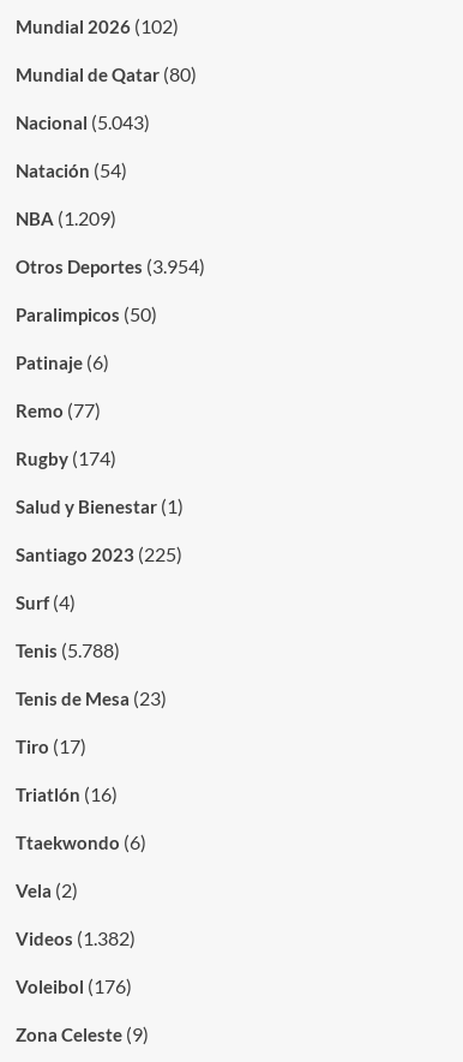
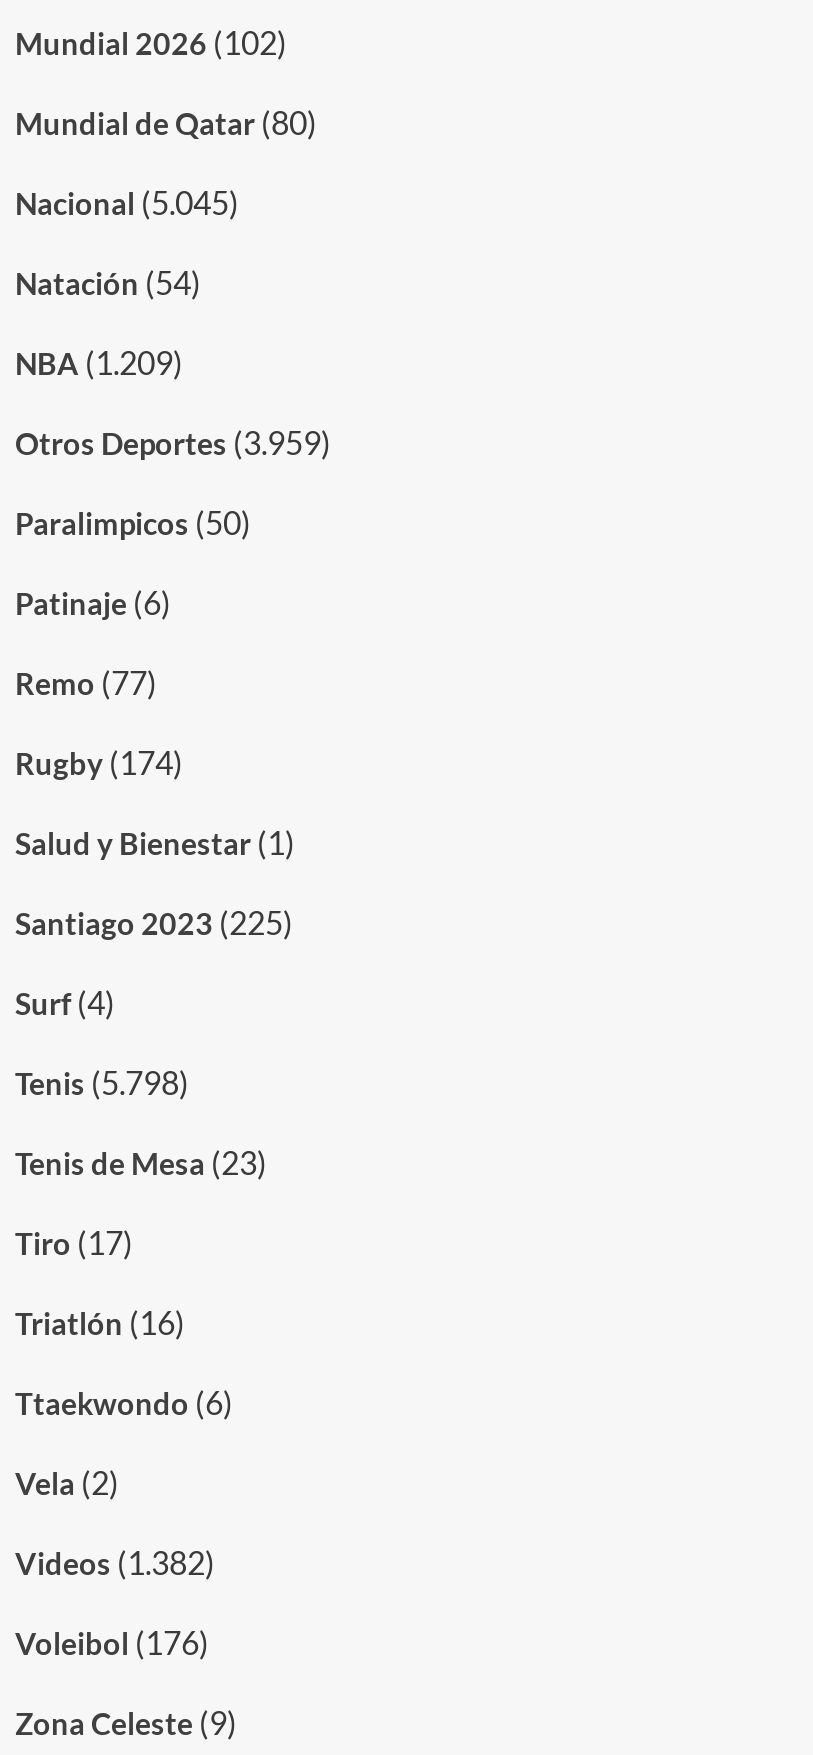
- Nacional (5.043)
+ Nacional (5.045)

- Otros Deportes (3.954)
+ Otros Deportes (3.959)

- Tenis (5.788)
+ Tenis (5.798)
